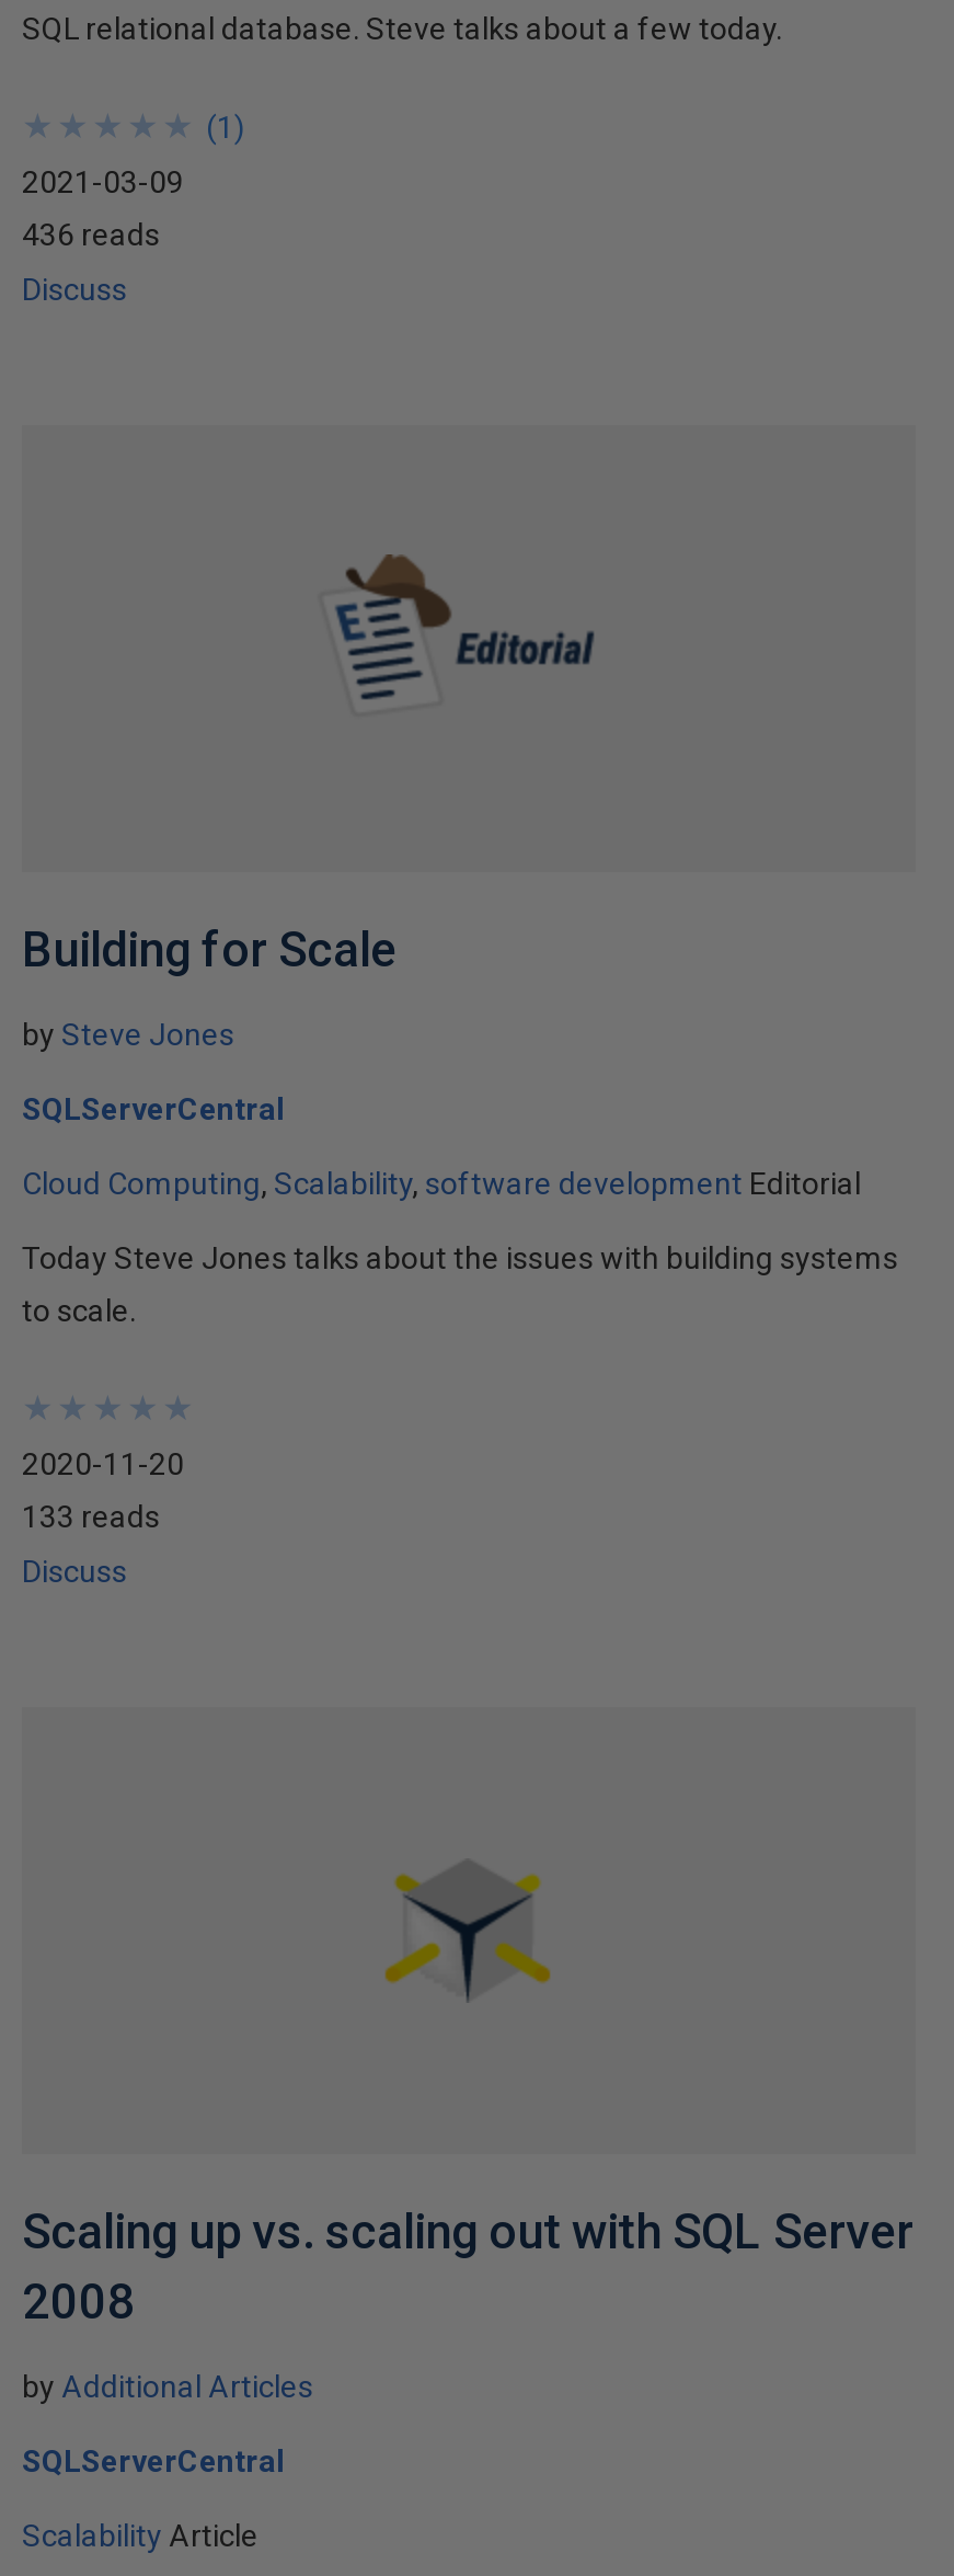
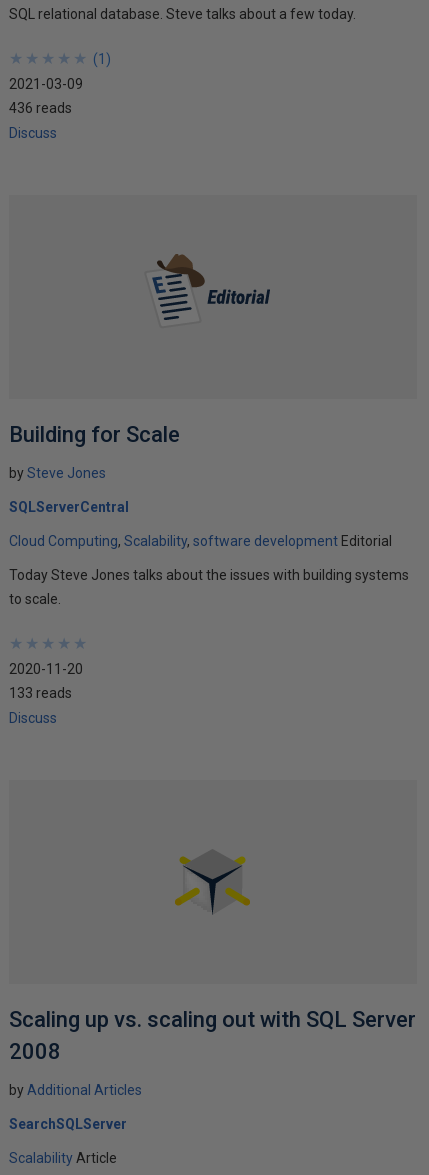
- SQLServerCentral
+ SearchSQLServer
